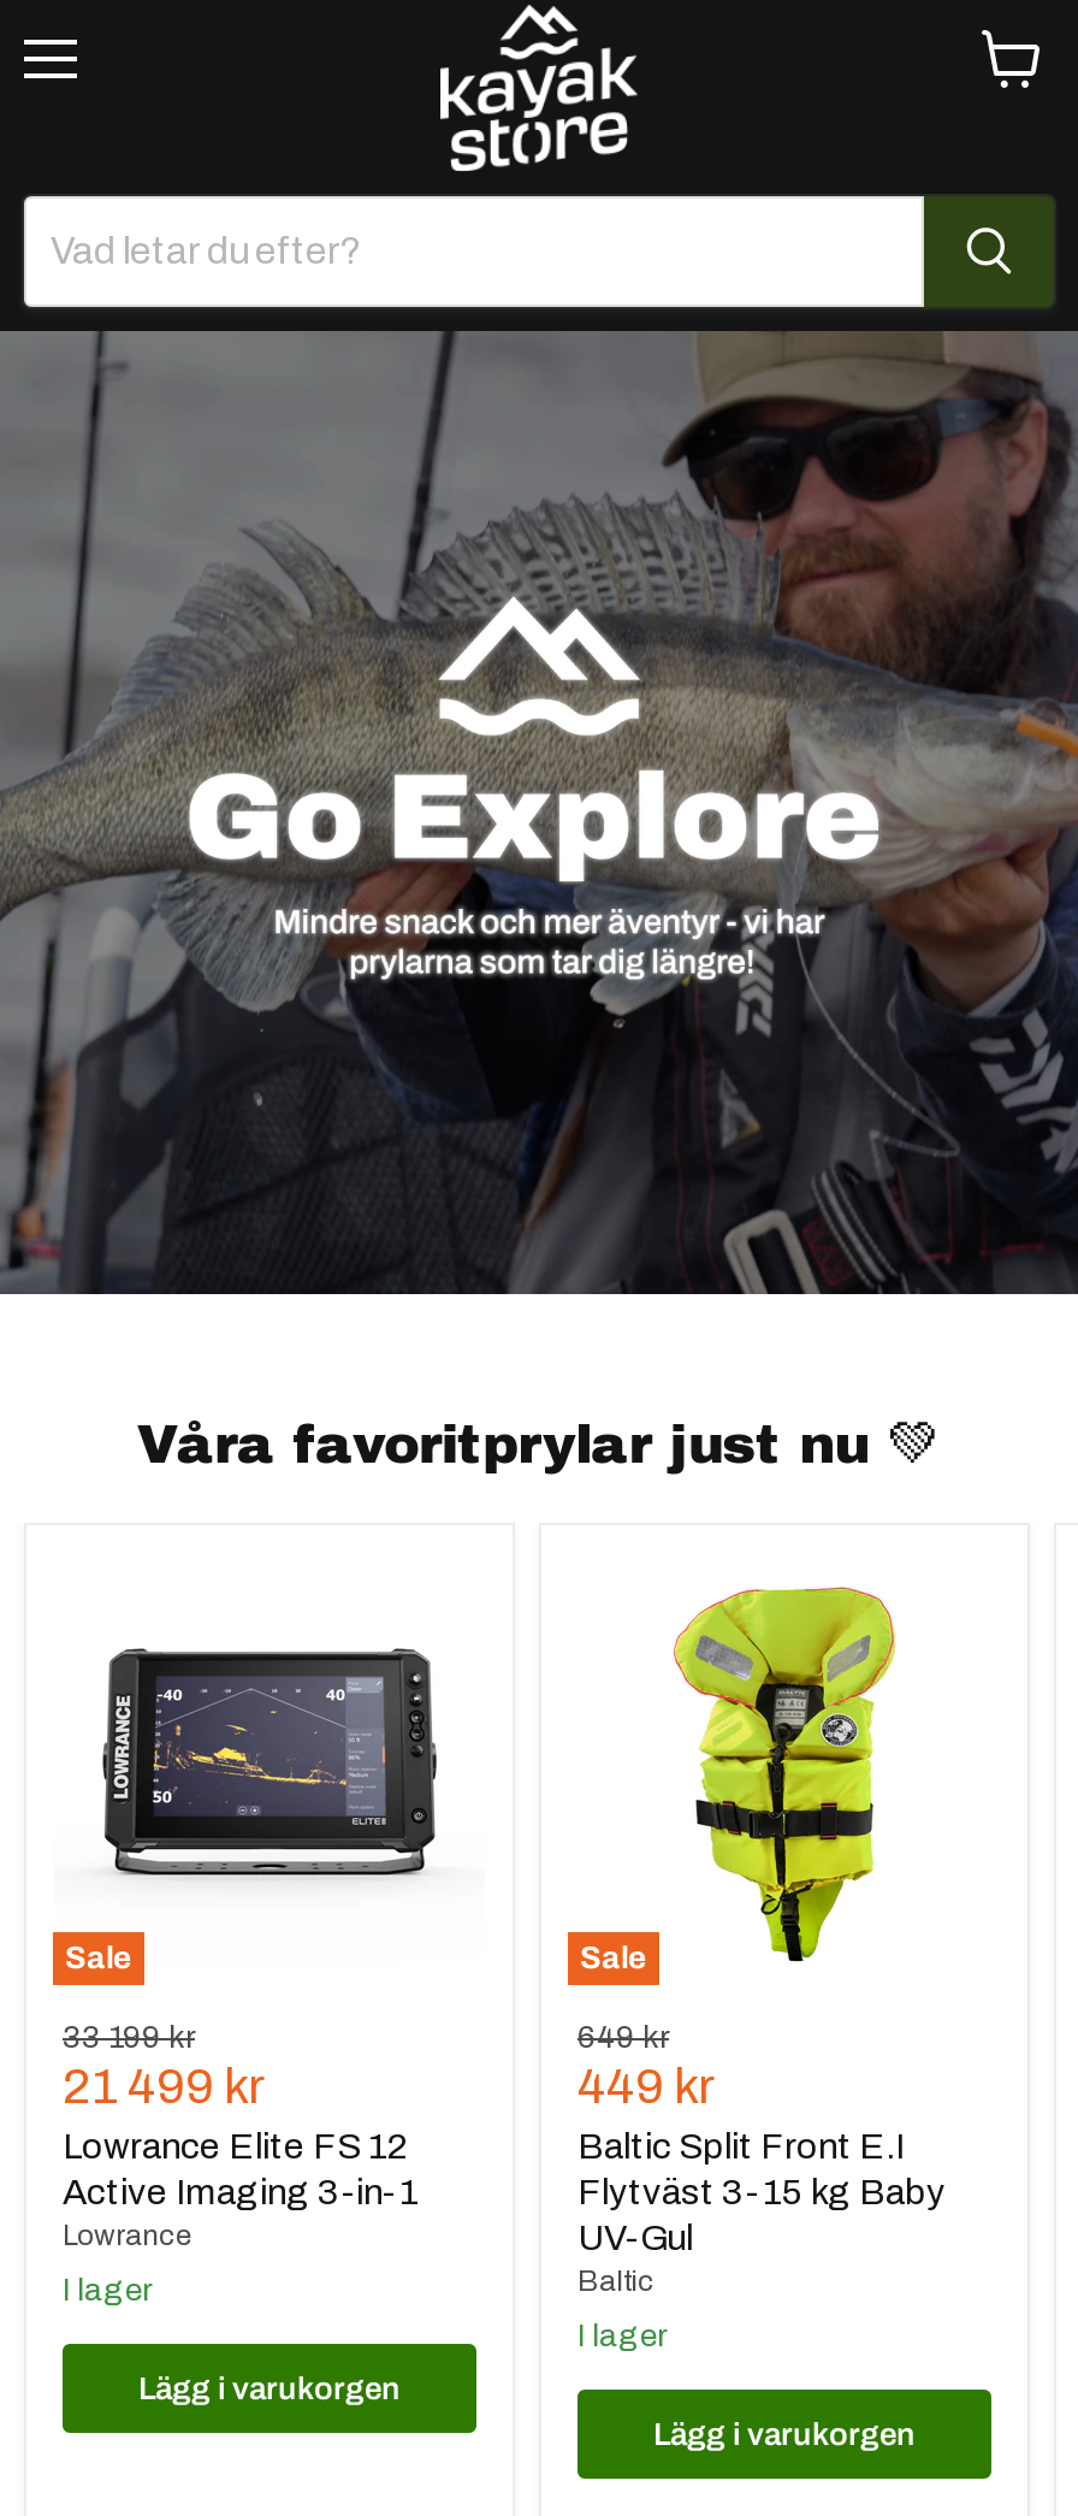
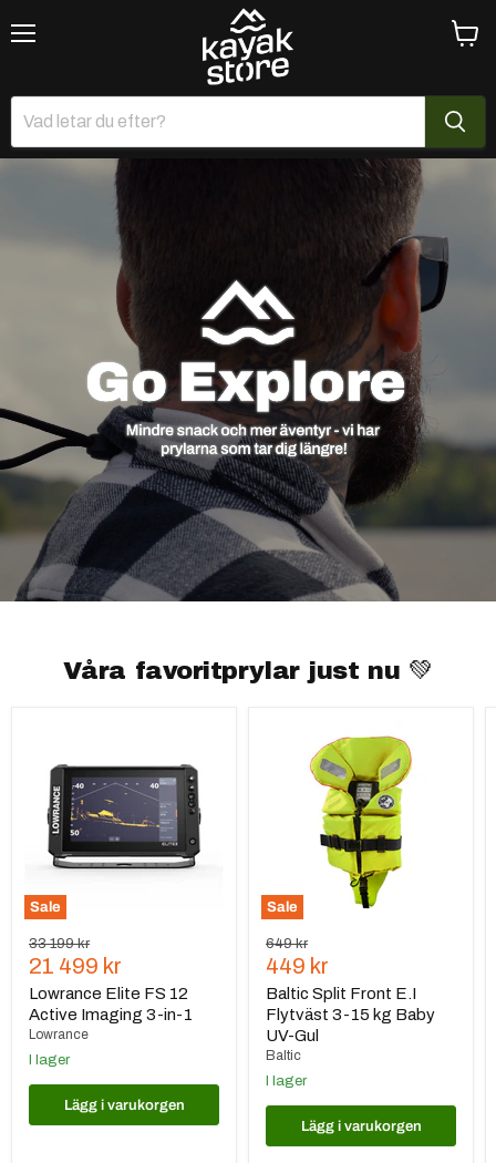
- [image]
+ [image]
